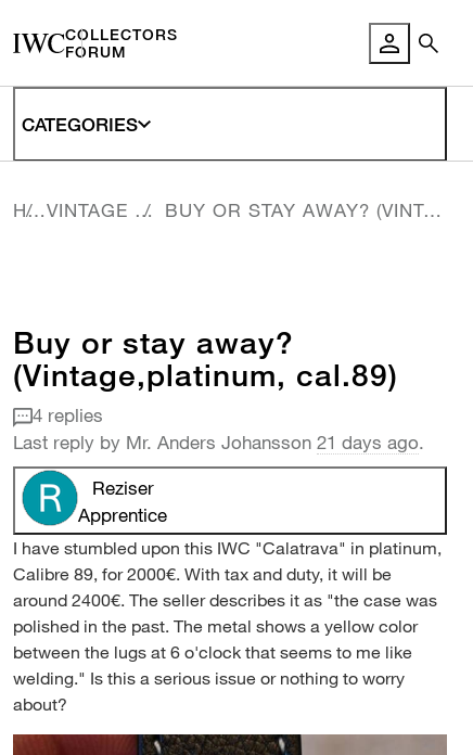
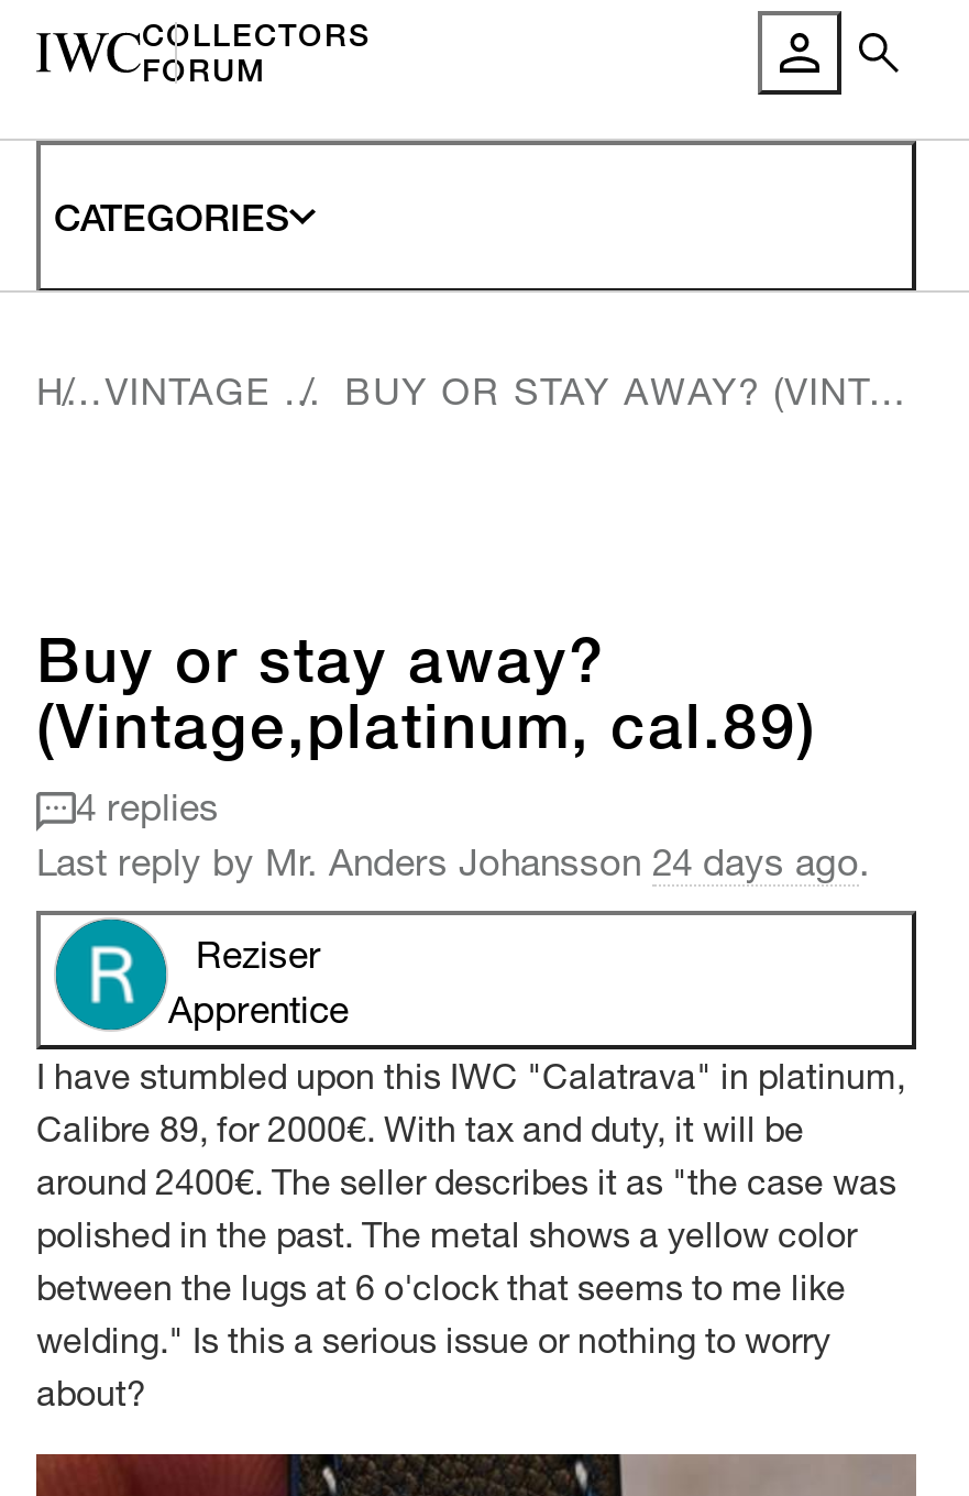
- Last reply by Mr. Anders Johansson 21 days ago.
+ Last reply by Mr. Anders Johansson 24 days ago.
